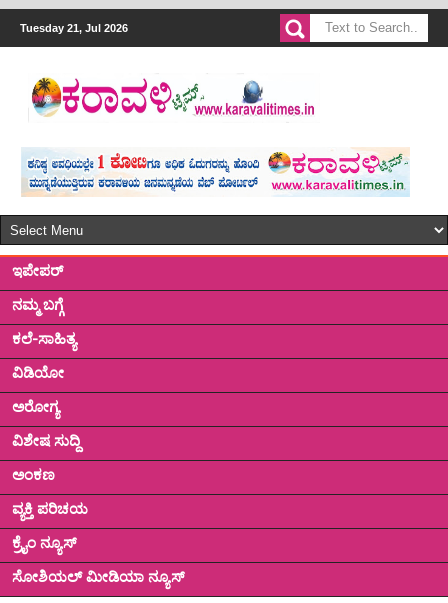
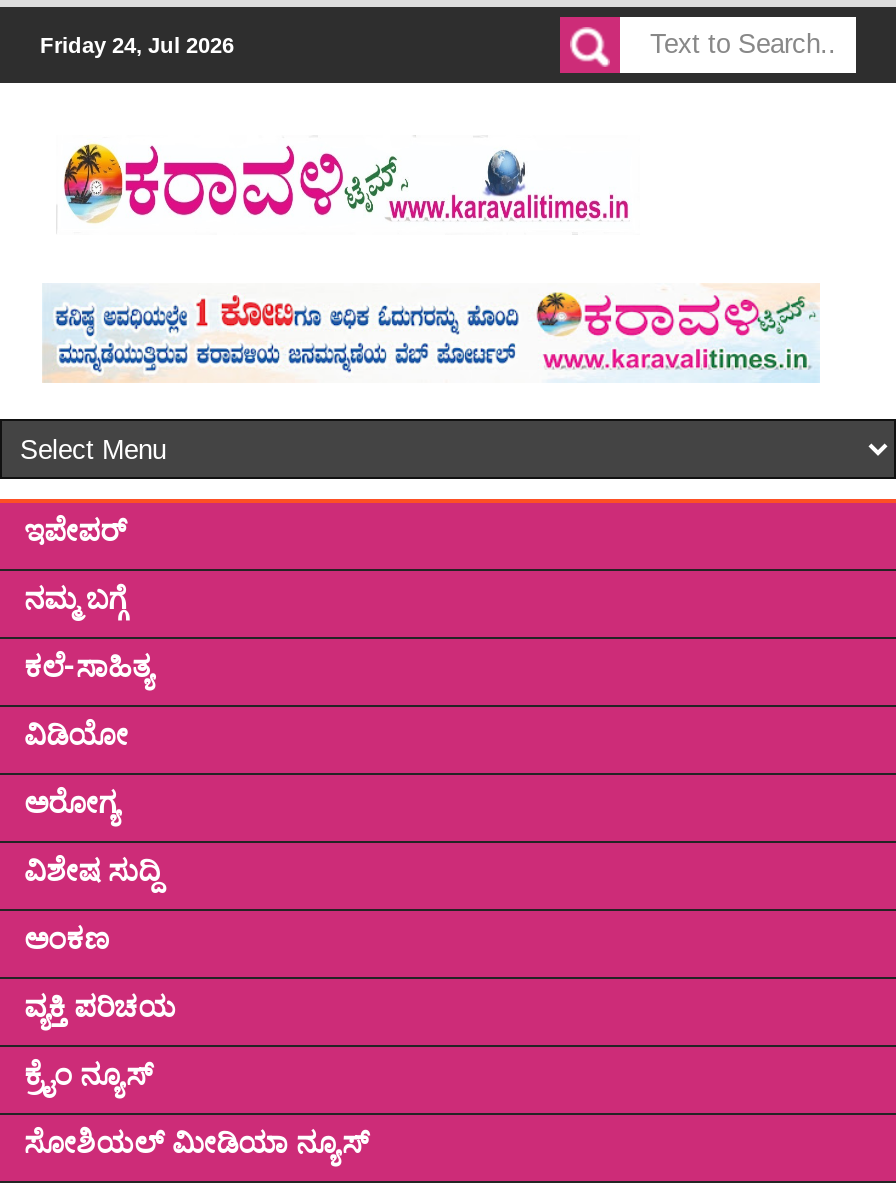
- Tuesday 21, Jul 2026
+ Friday 24, Jul 2026
